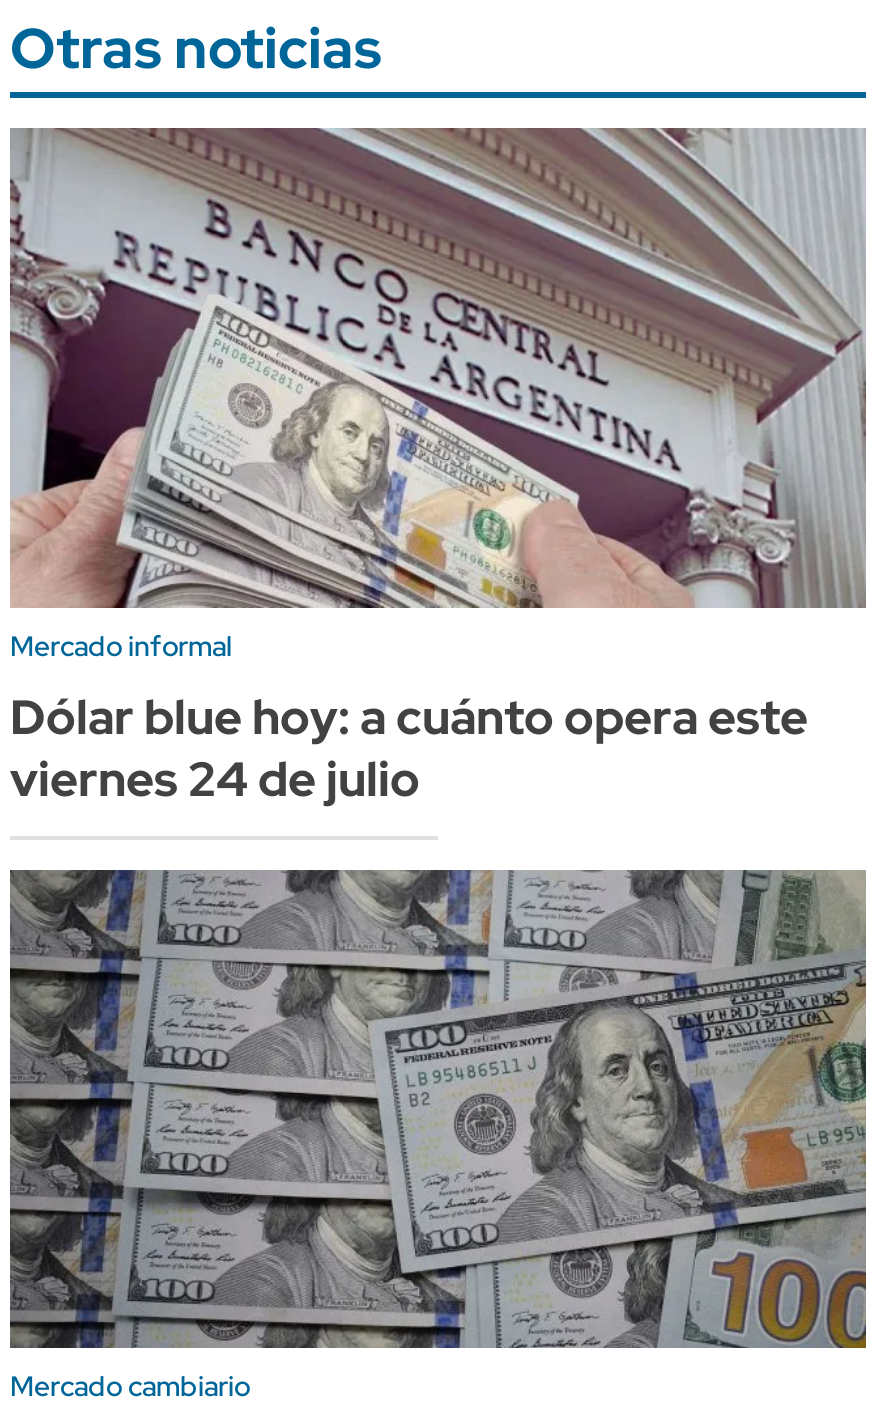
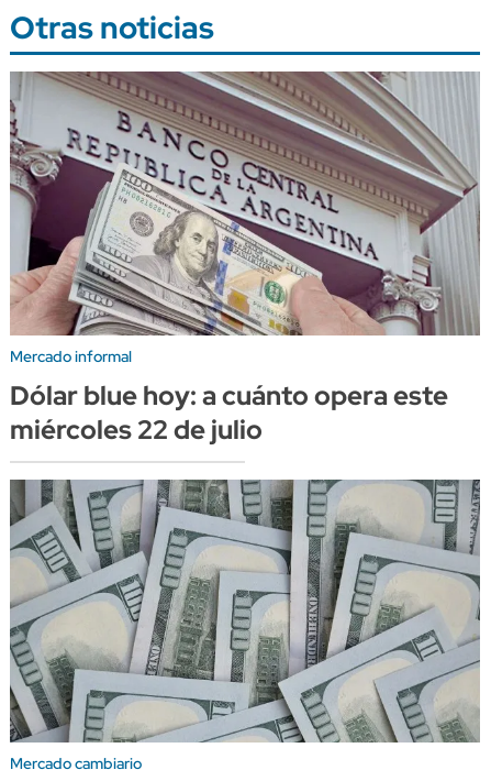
- viernes 24 de julio
+ miércoles 22 de julio

- [image]
+ [image]
